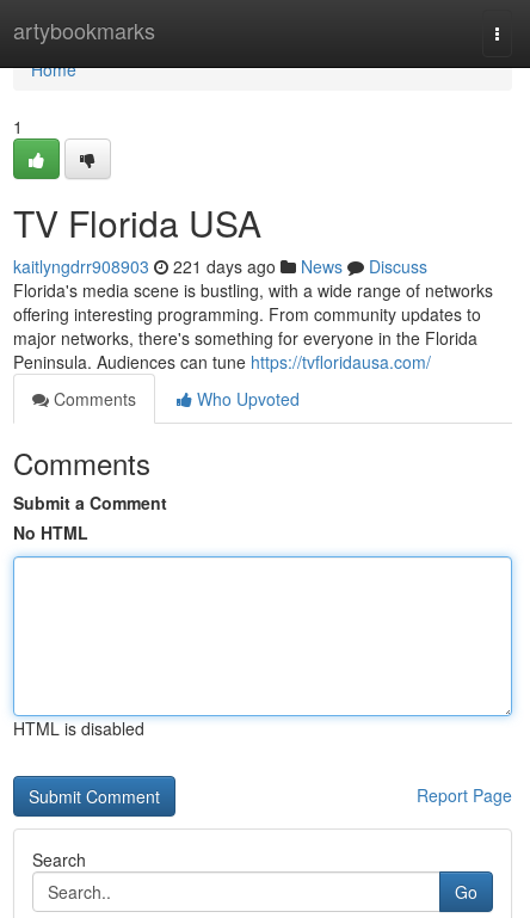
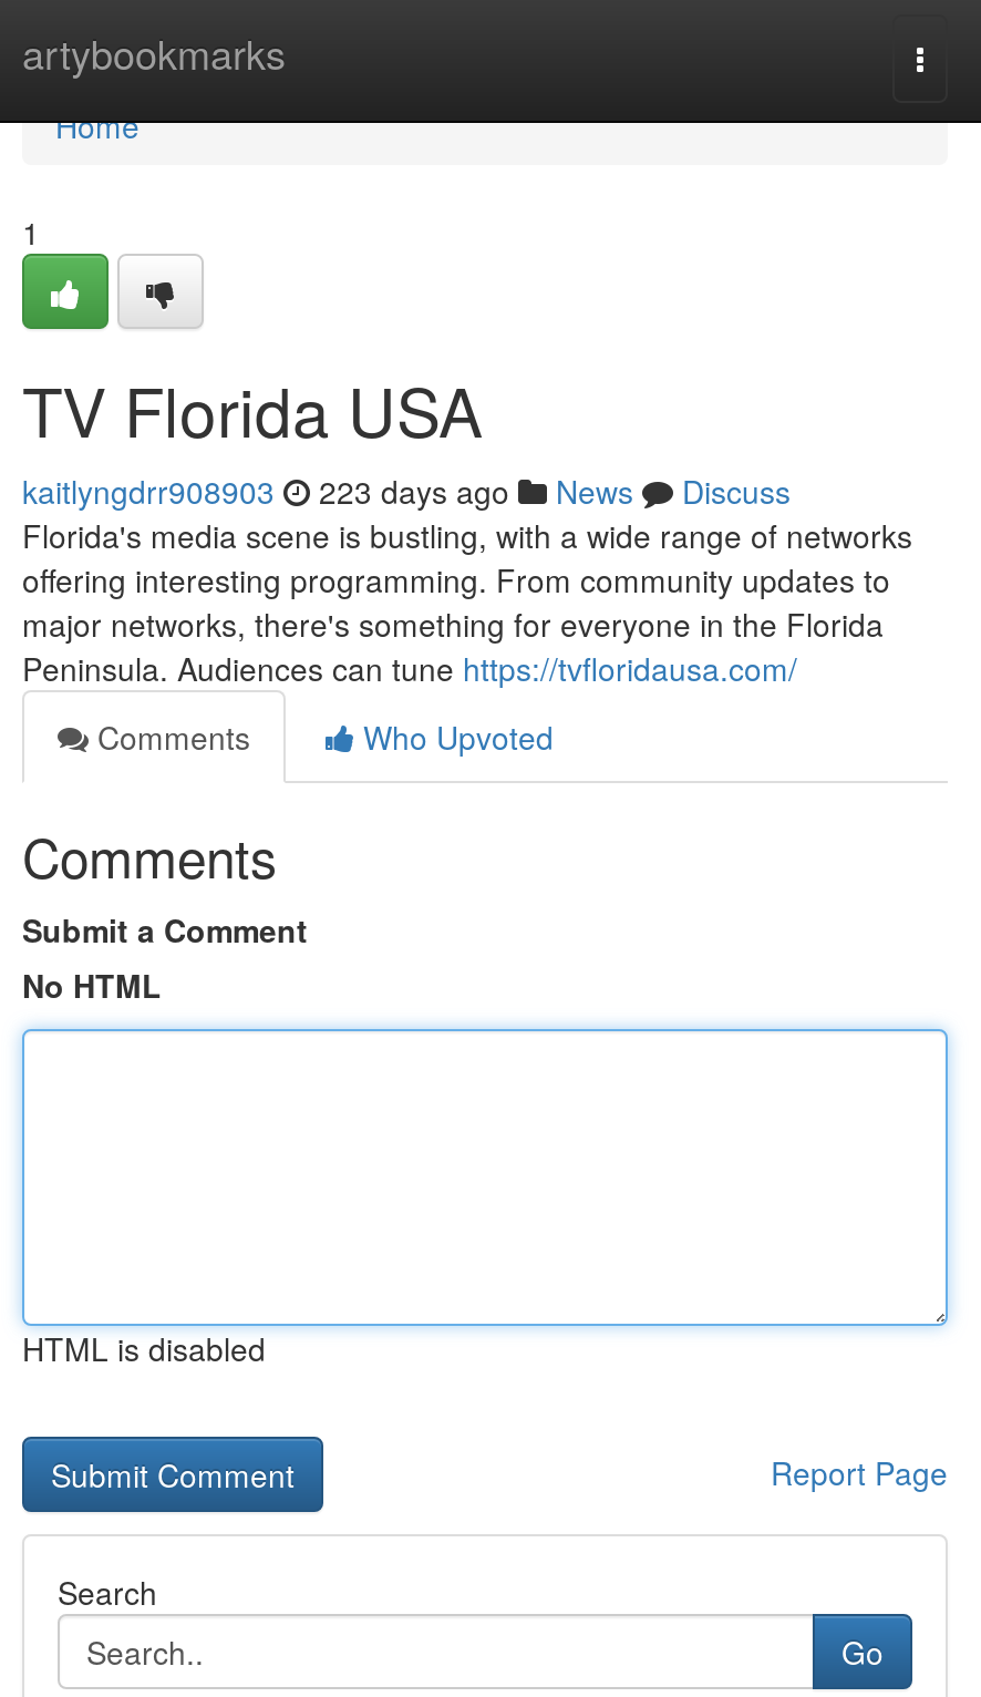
- kaitlyngdrr908903 221 days ago News Discuss
+ kaitlyngdrr908903 223 days ago News Discuss
